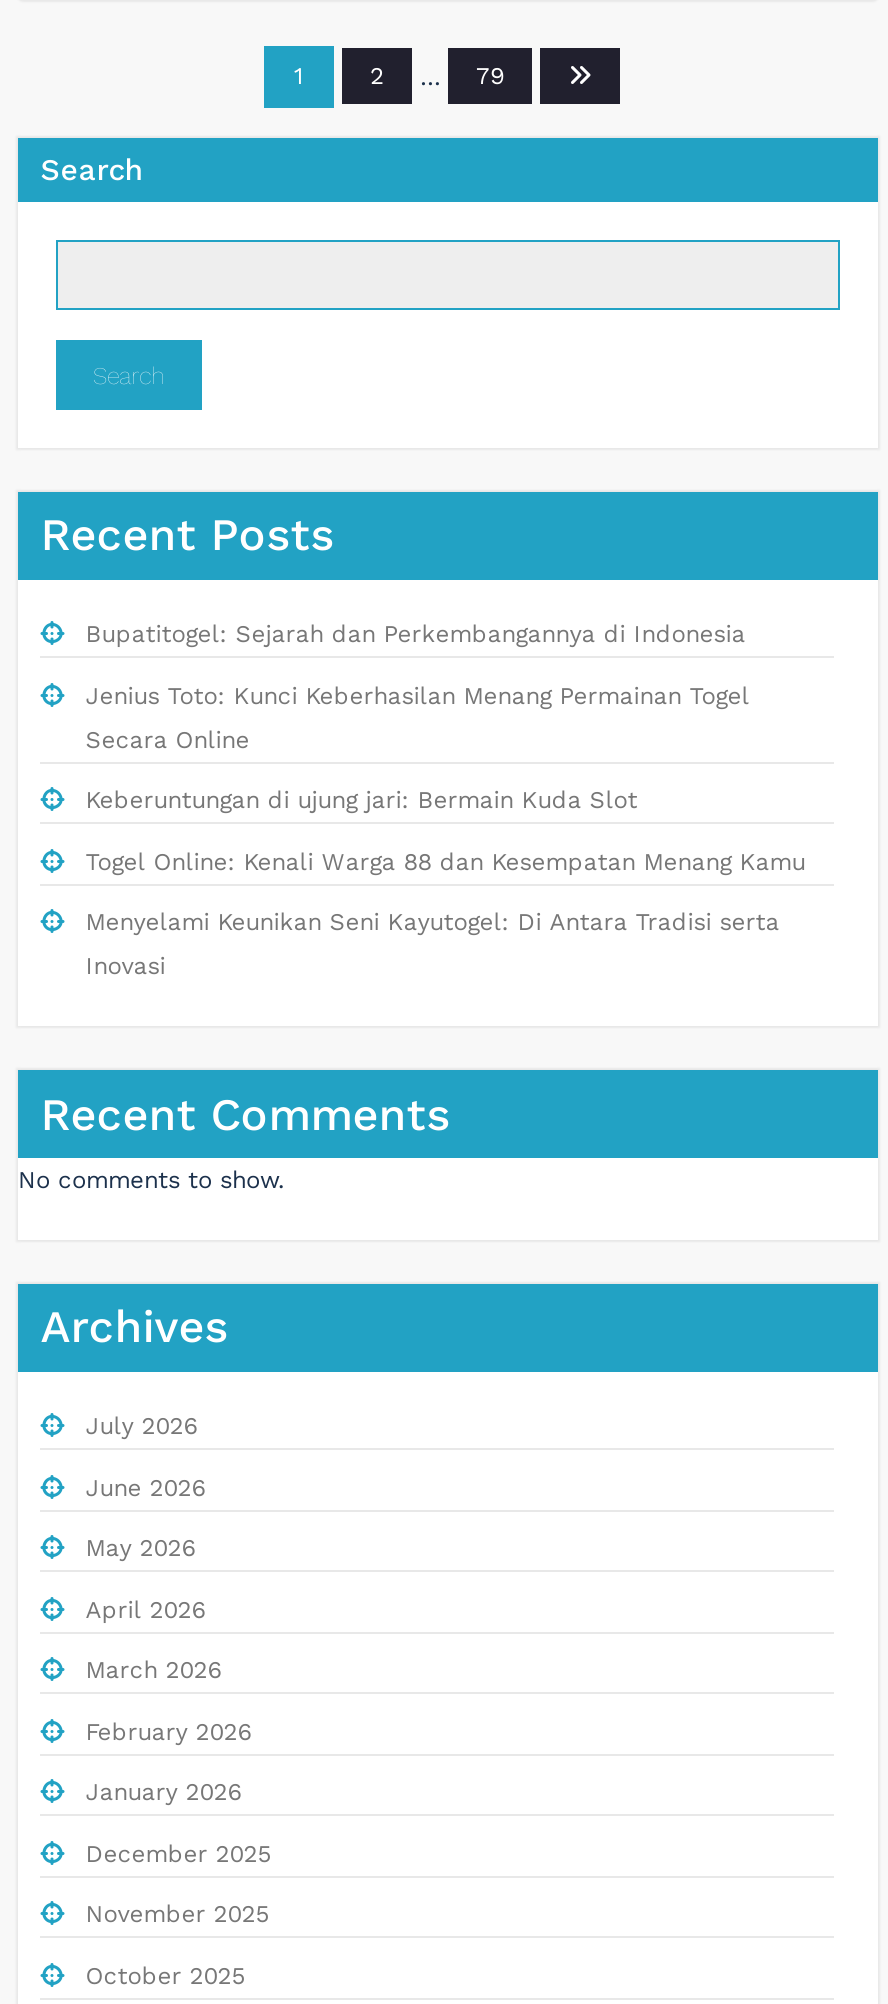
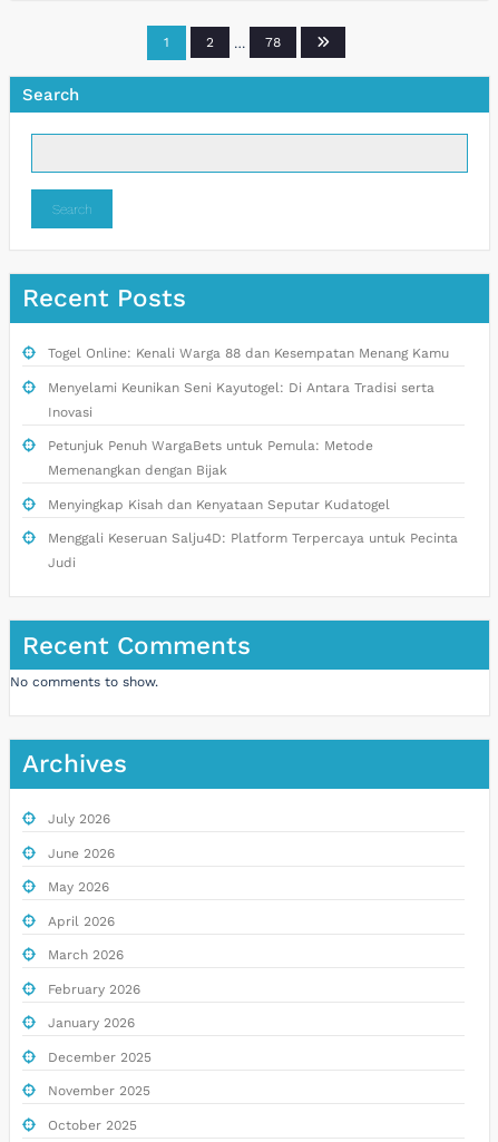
- 79
+ 78

- Bupatitogel: Sejarah dan Perkembangannya di Indonesia
- Jenius Toto: Kunci Keberhasilan Menang Permainan Togel
- Secara Online
- Keberuntungan di ujung jari: Bermain Kuda Slot

moved up: Togel Online: Kenali Warga 88 dan Kesempatan Menang Kamu | Menyelami Keunikan Seni Kayutogel: Di Antara Tradisi serta | Inovasi

+ Petunjuk Penuh WargaBets untuk Pemula: Metode
+ Memenangkan dengan Bijak
+ Menyingkap Kisah dan Kenyataan Seputar Kudatogel
+ Menggali Keseruan Salju4D: Platform Terpercaya untuk Pecinta
+ Judi
